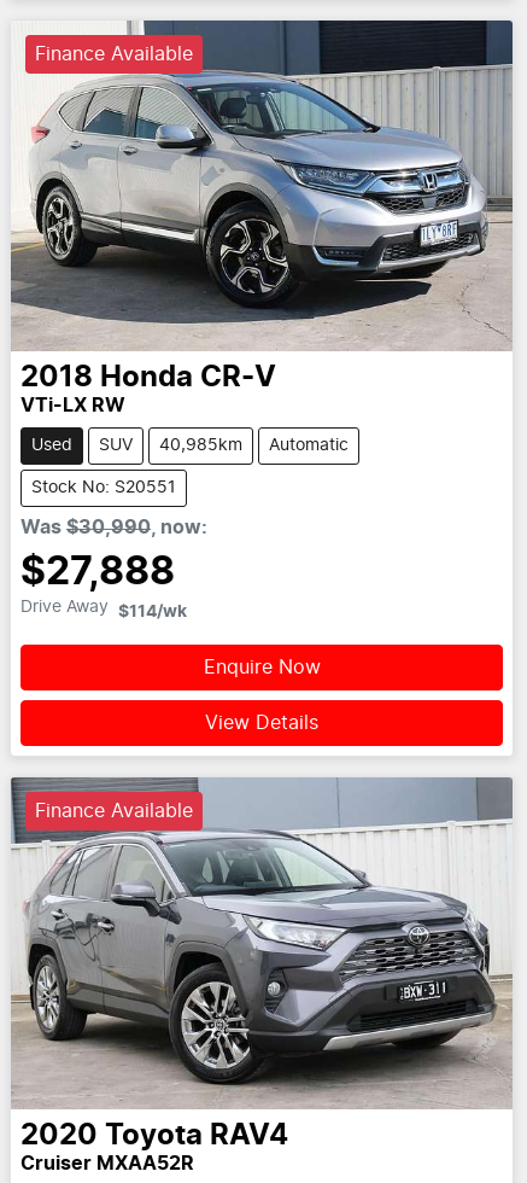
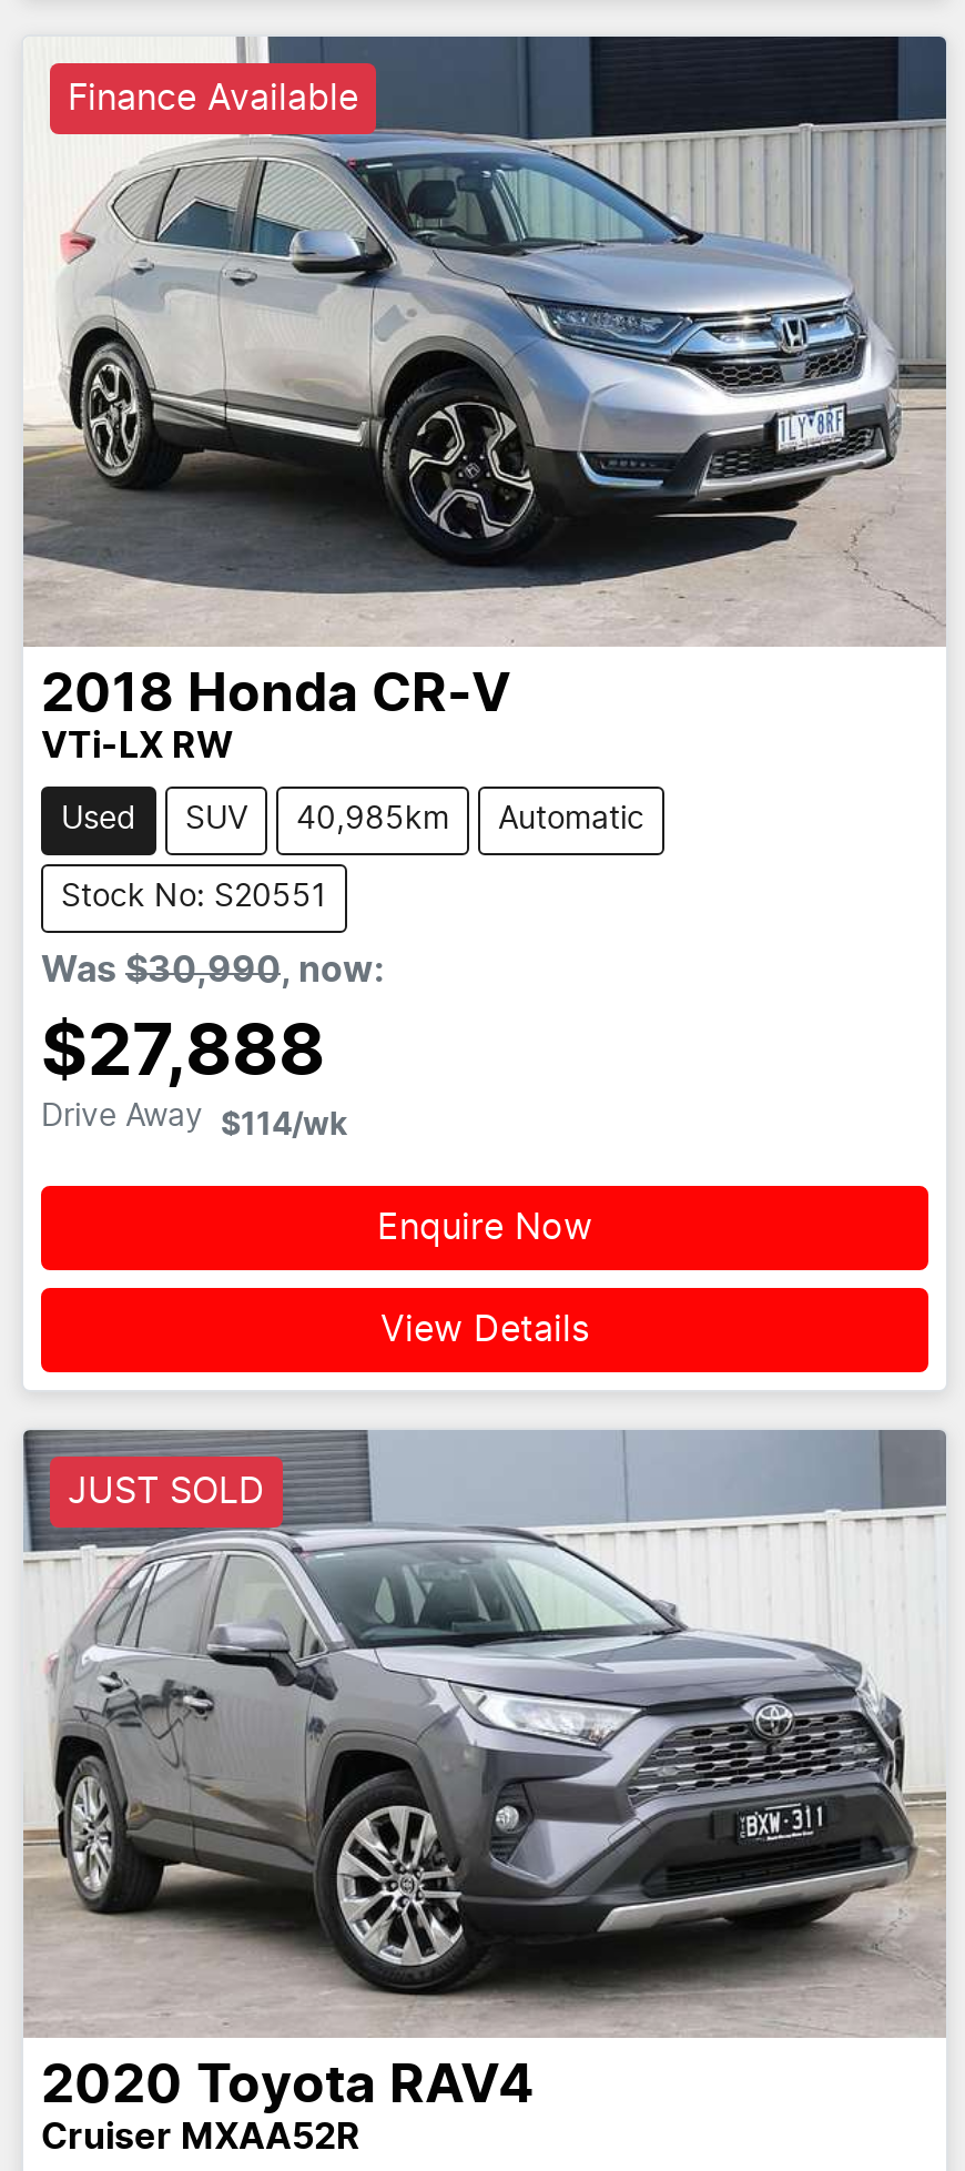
- Finance Available
+ JUST SOLD
